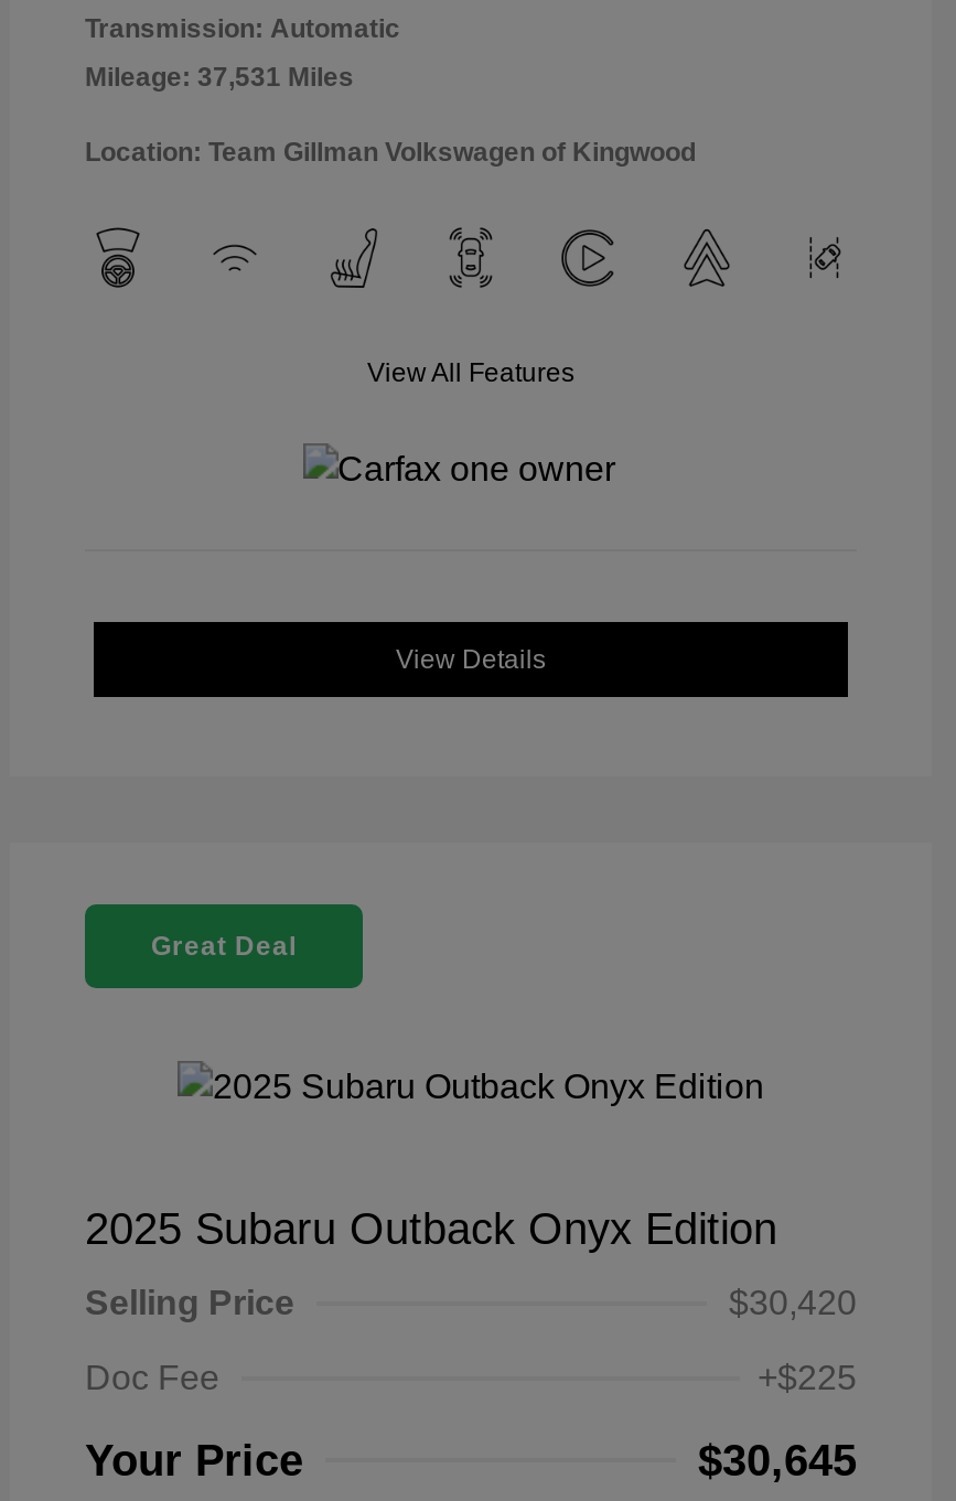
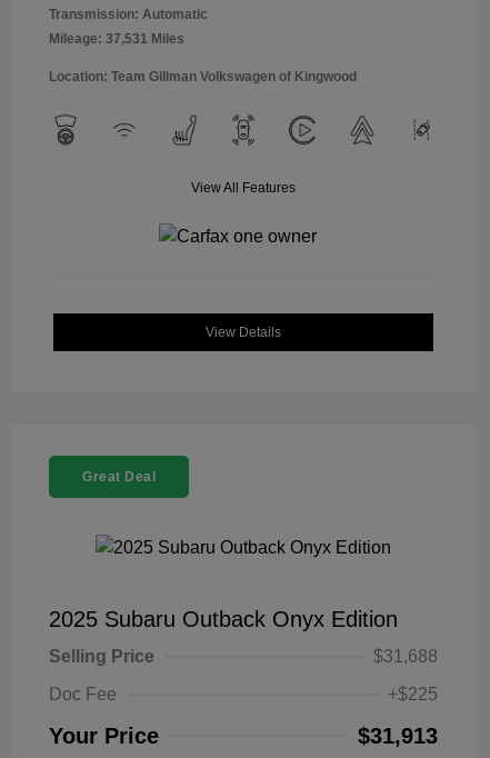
- $30,420
+ $31,688

- $30,645
+ $31,913
